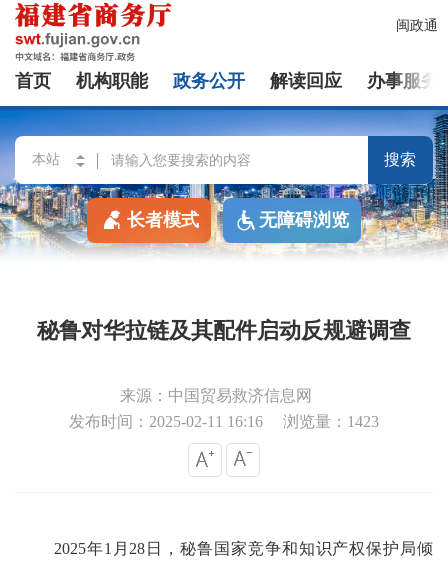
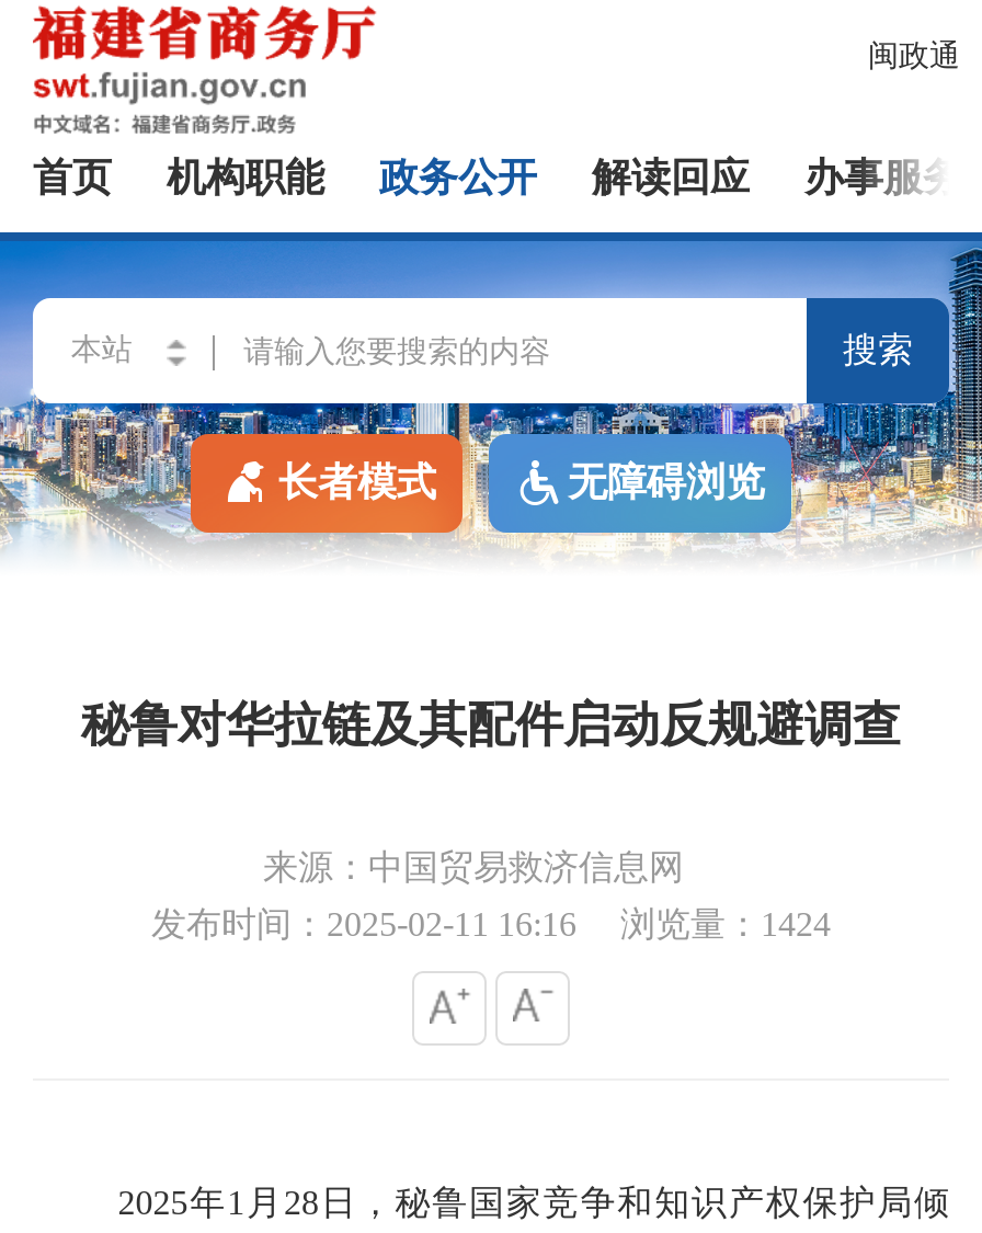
- 发布时间：2025-02-11 16:16 浏览量：1423
+ 发布时间：2025-02-11 16:16 浏览量：1424
